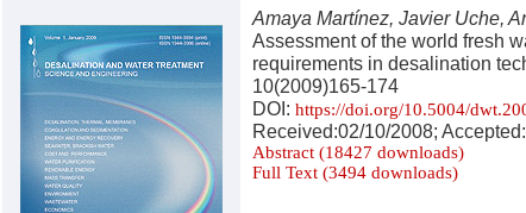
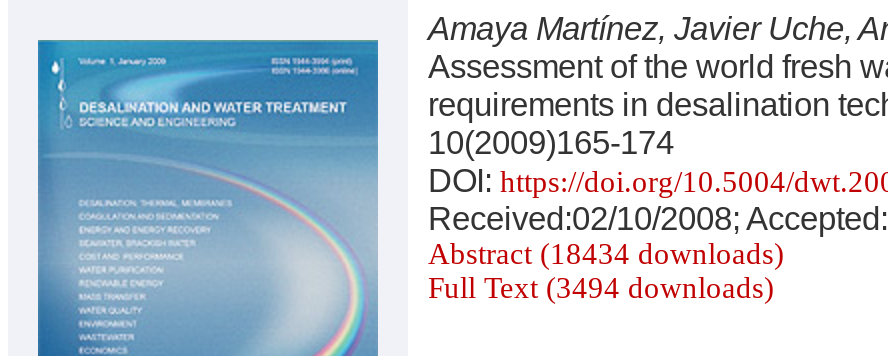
- Abstract (18427 downloads)
+ Abstract (18434 downloads)
